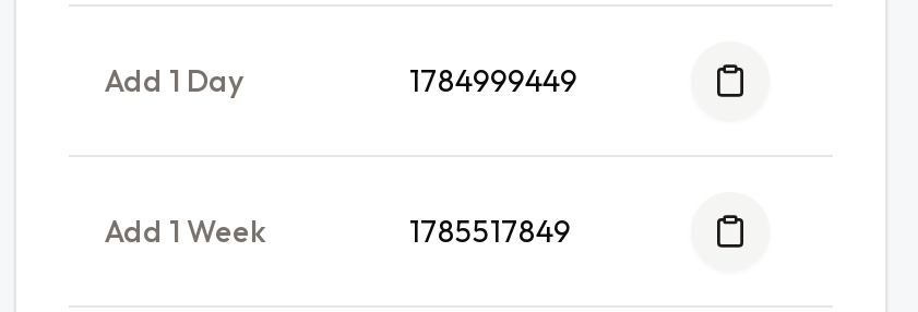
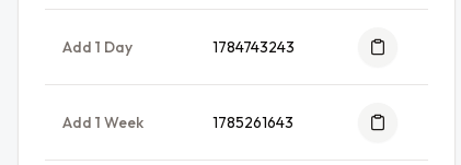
- 1784999449
+ 1784743243

- 1785517849
+ 1785261643
